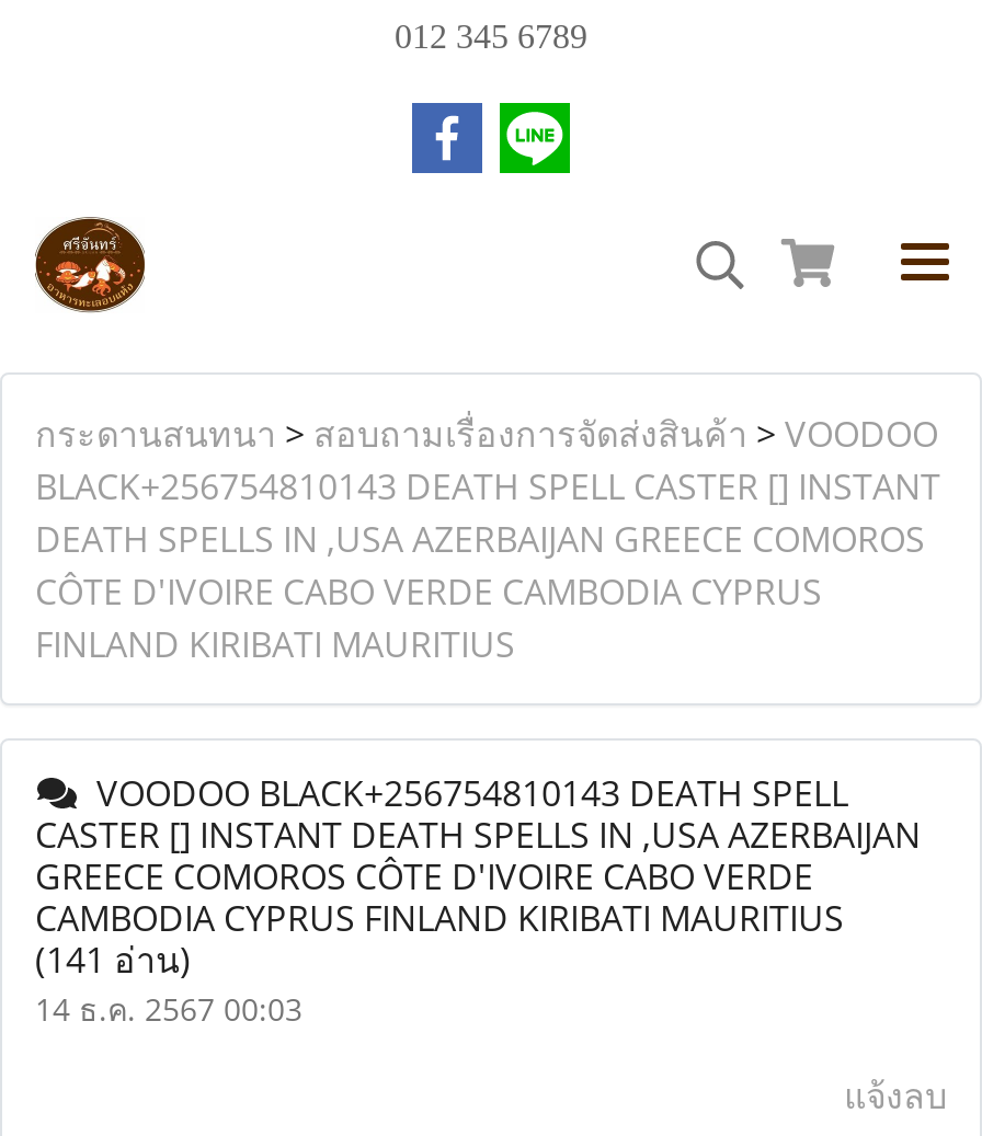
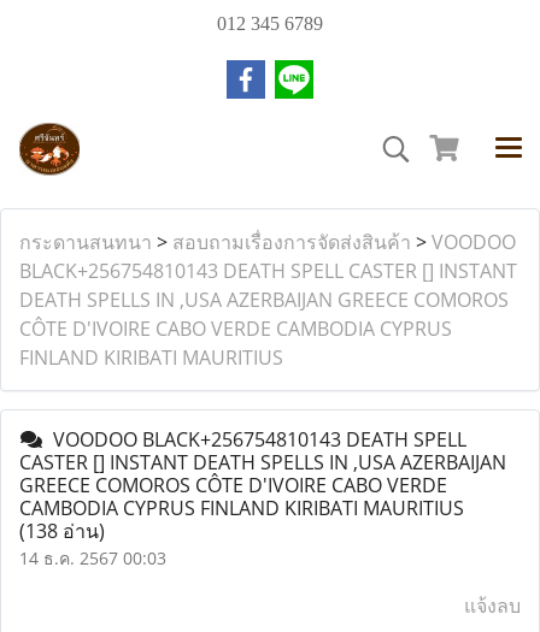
- (141 อ่าน)
+ (138 อ่าน)
